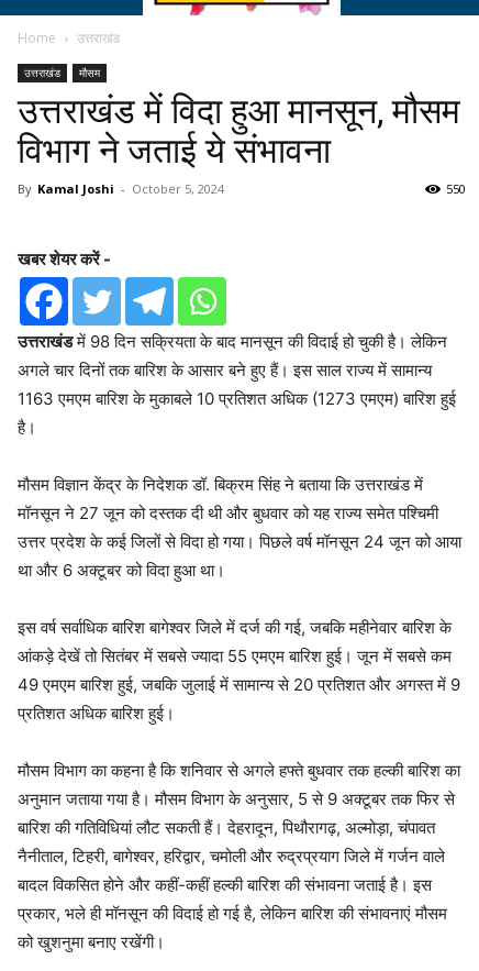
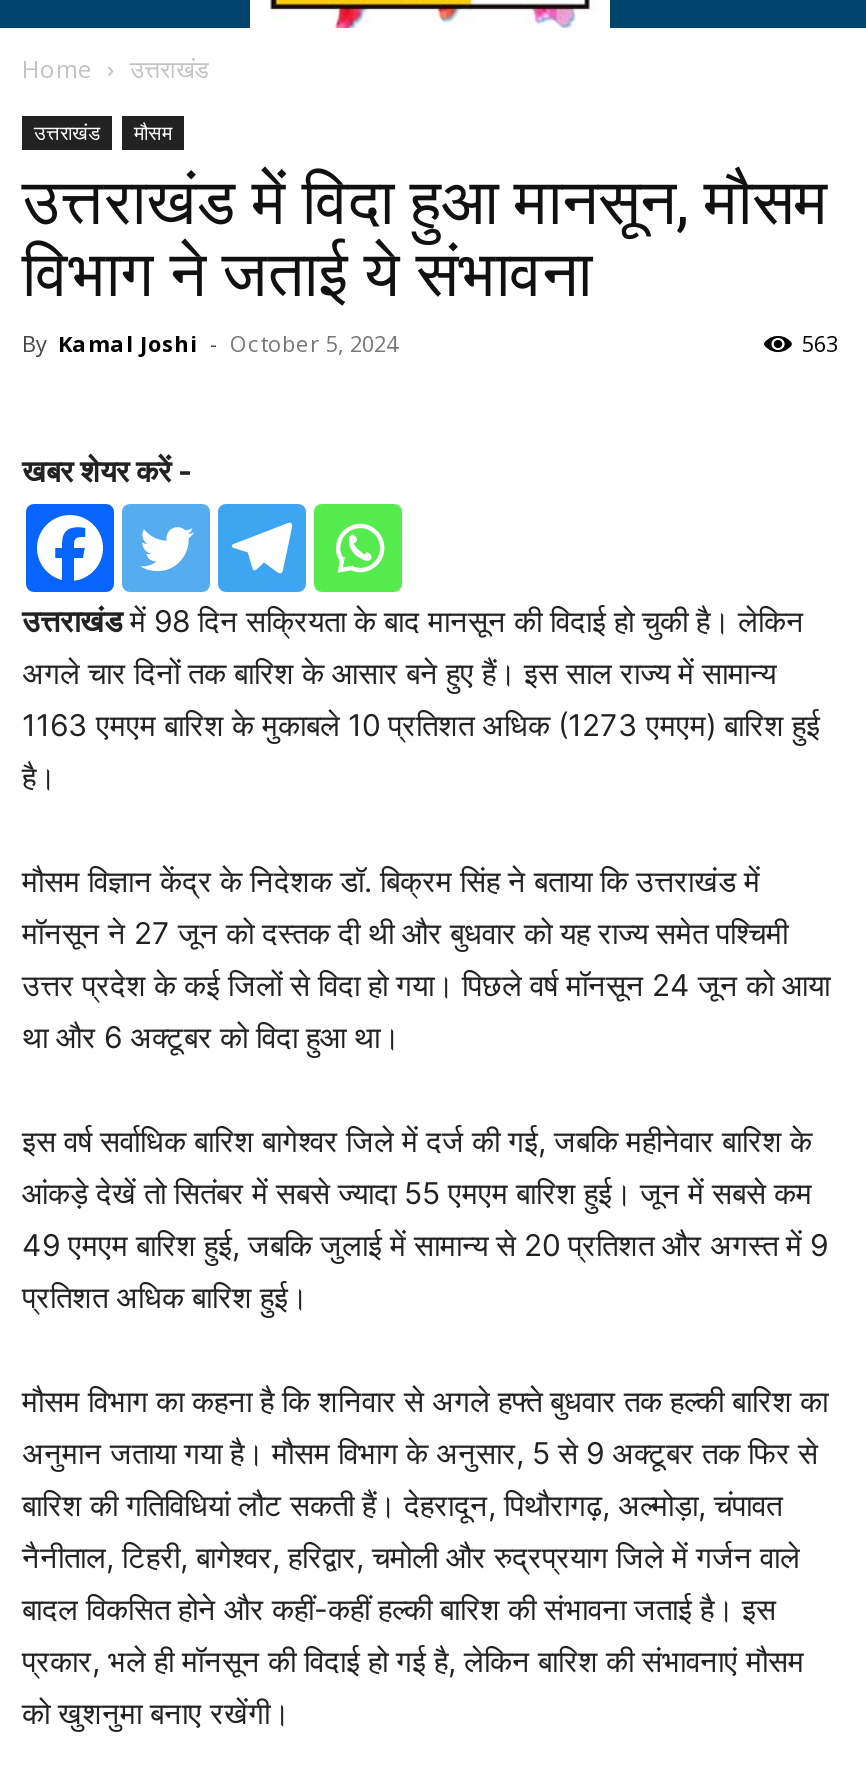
- 550
+ 563
